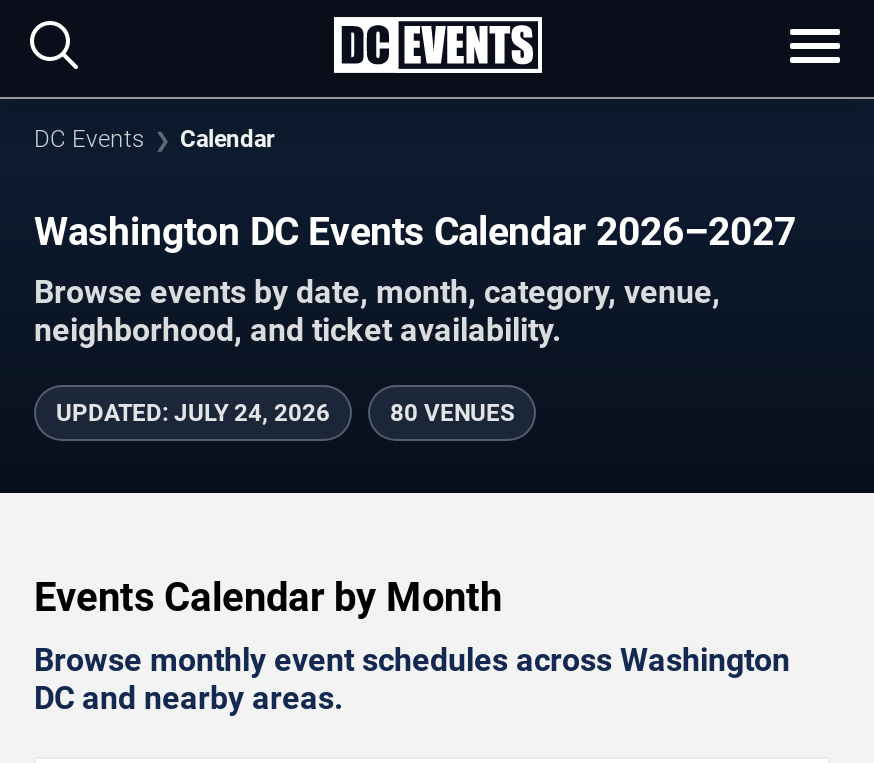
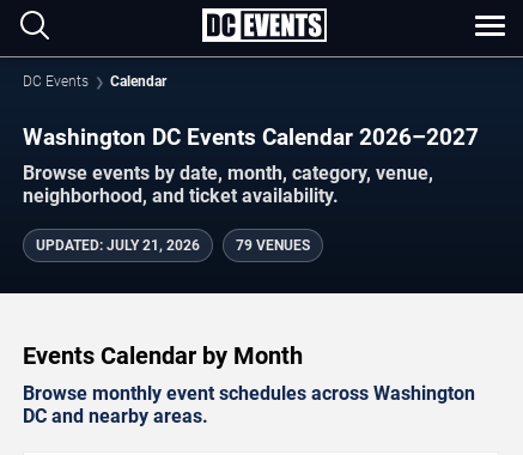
- UPDATED: JULY 24, 2026
+ UPDATED: JULY 21, 2026

- 80 VENUES
+ 79 VENUES
